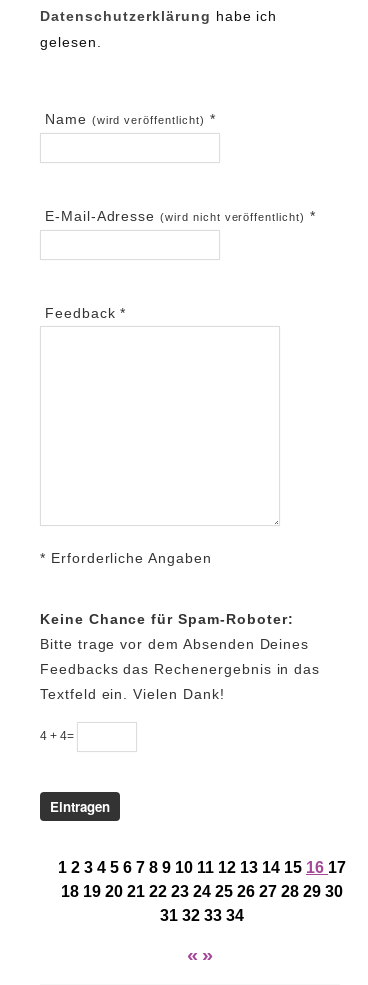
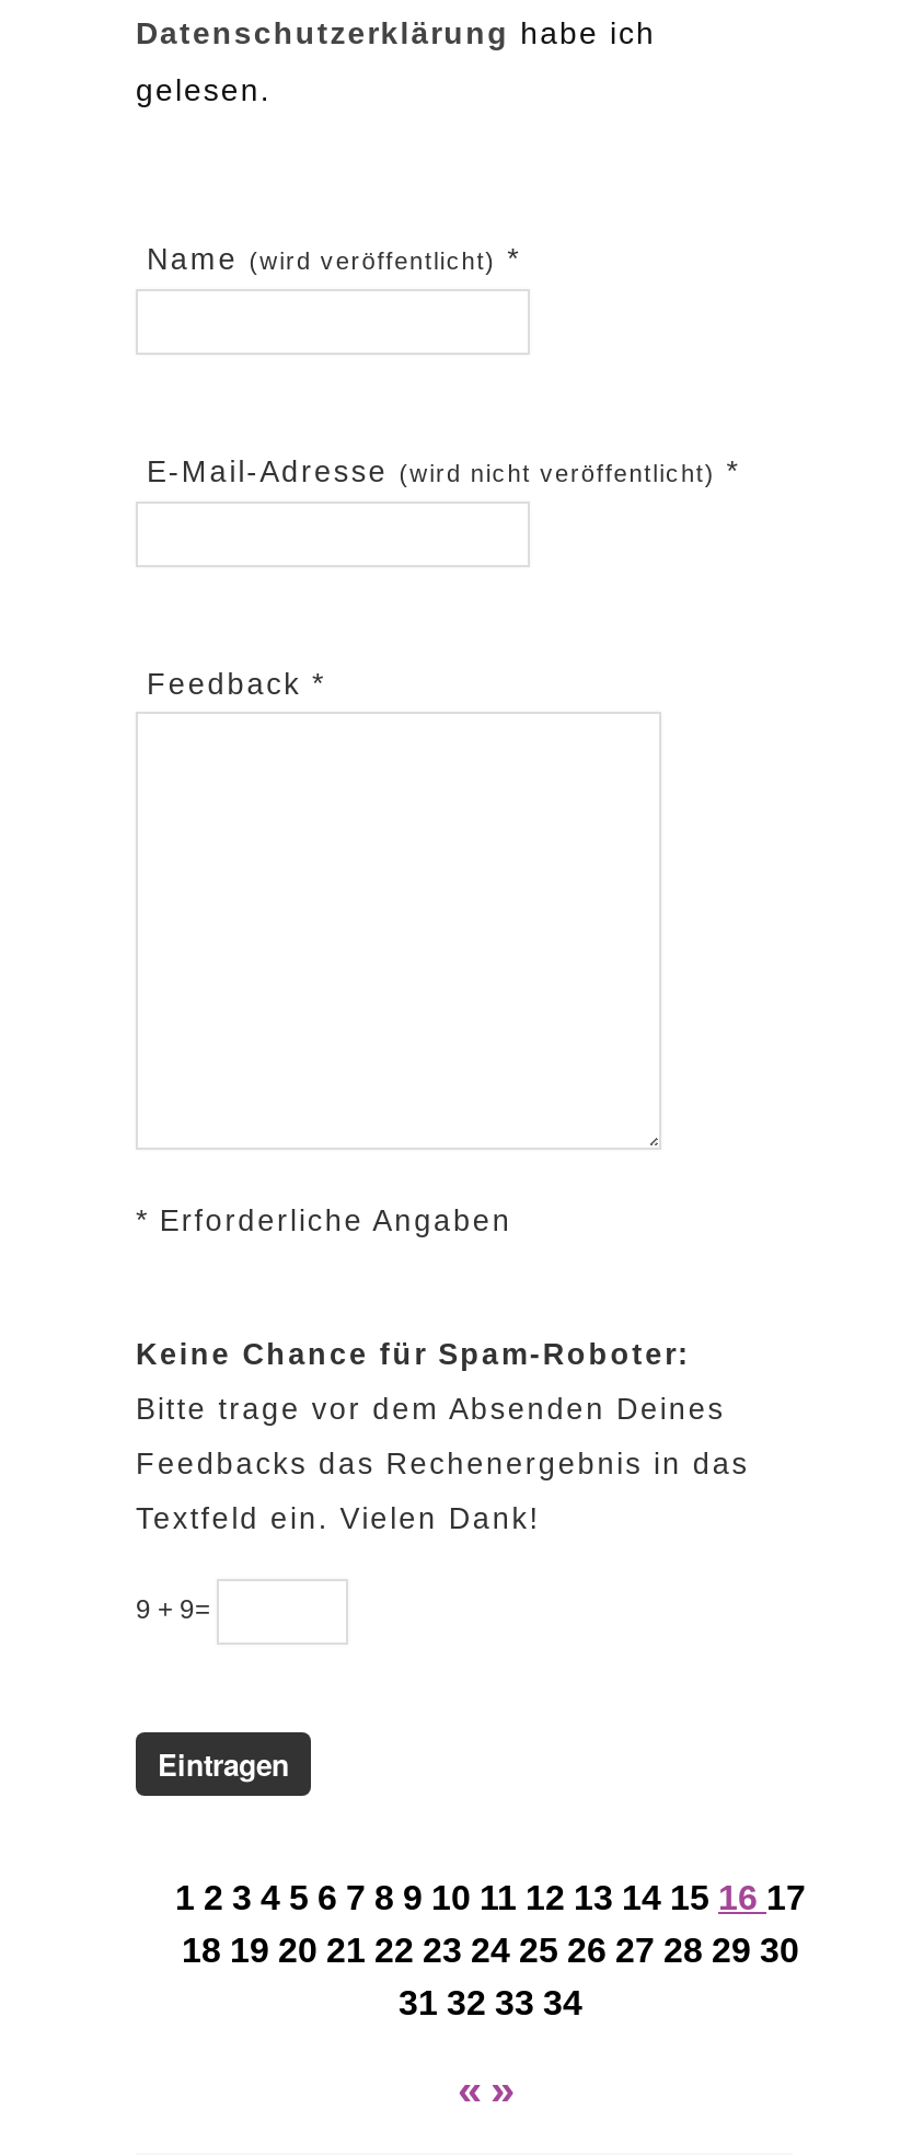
- 4 + 4=
+ 9 + 9=
